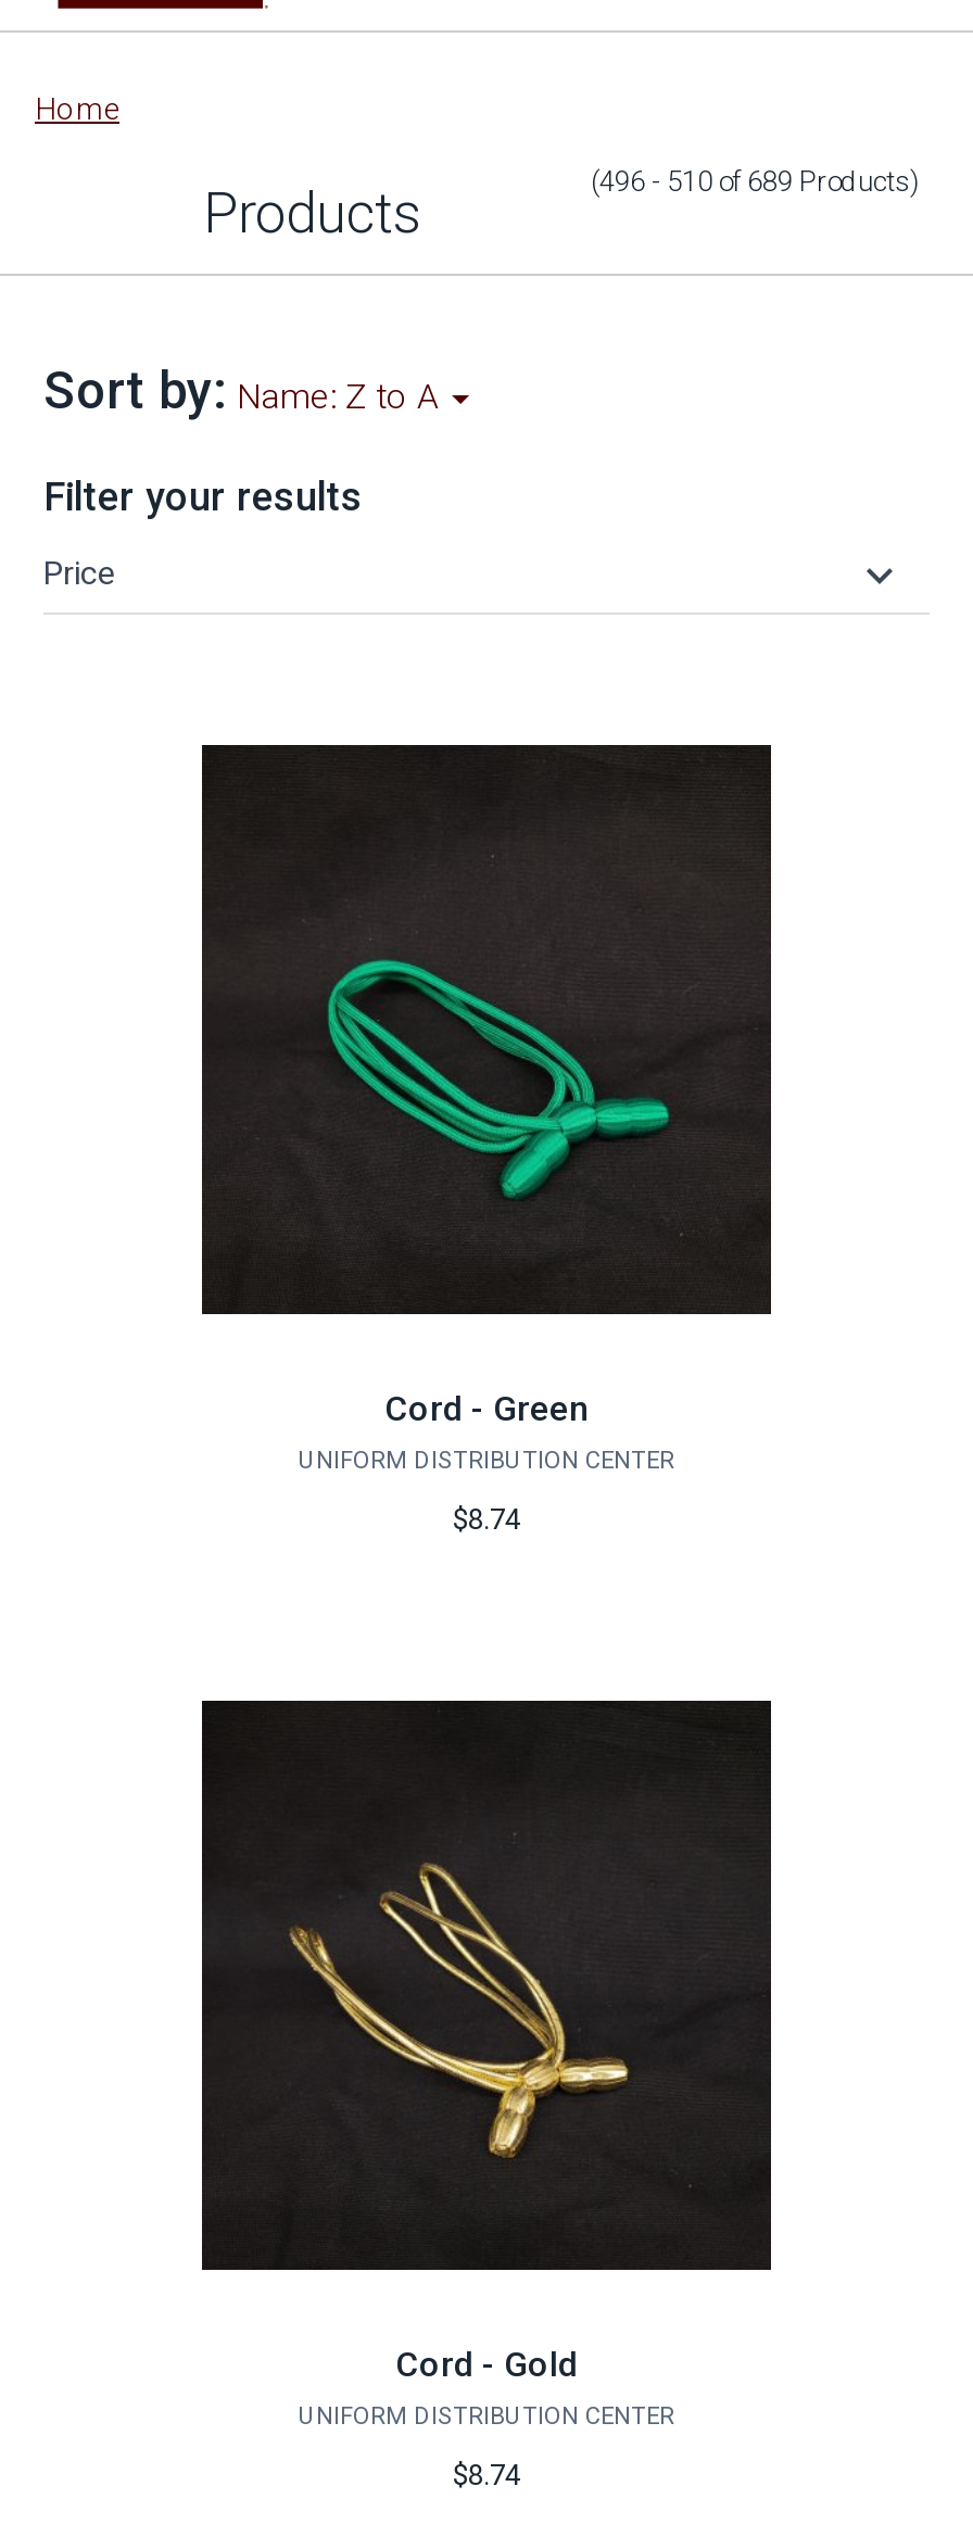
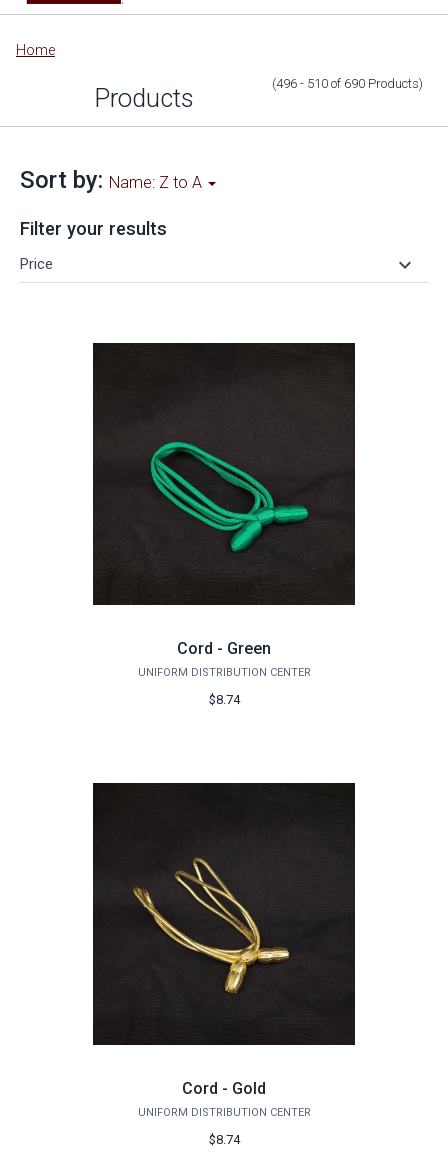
- (496 - 510 of 689 Products)
+ (496 - 510 of 690 Products)
